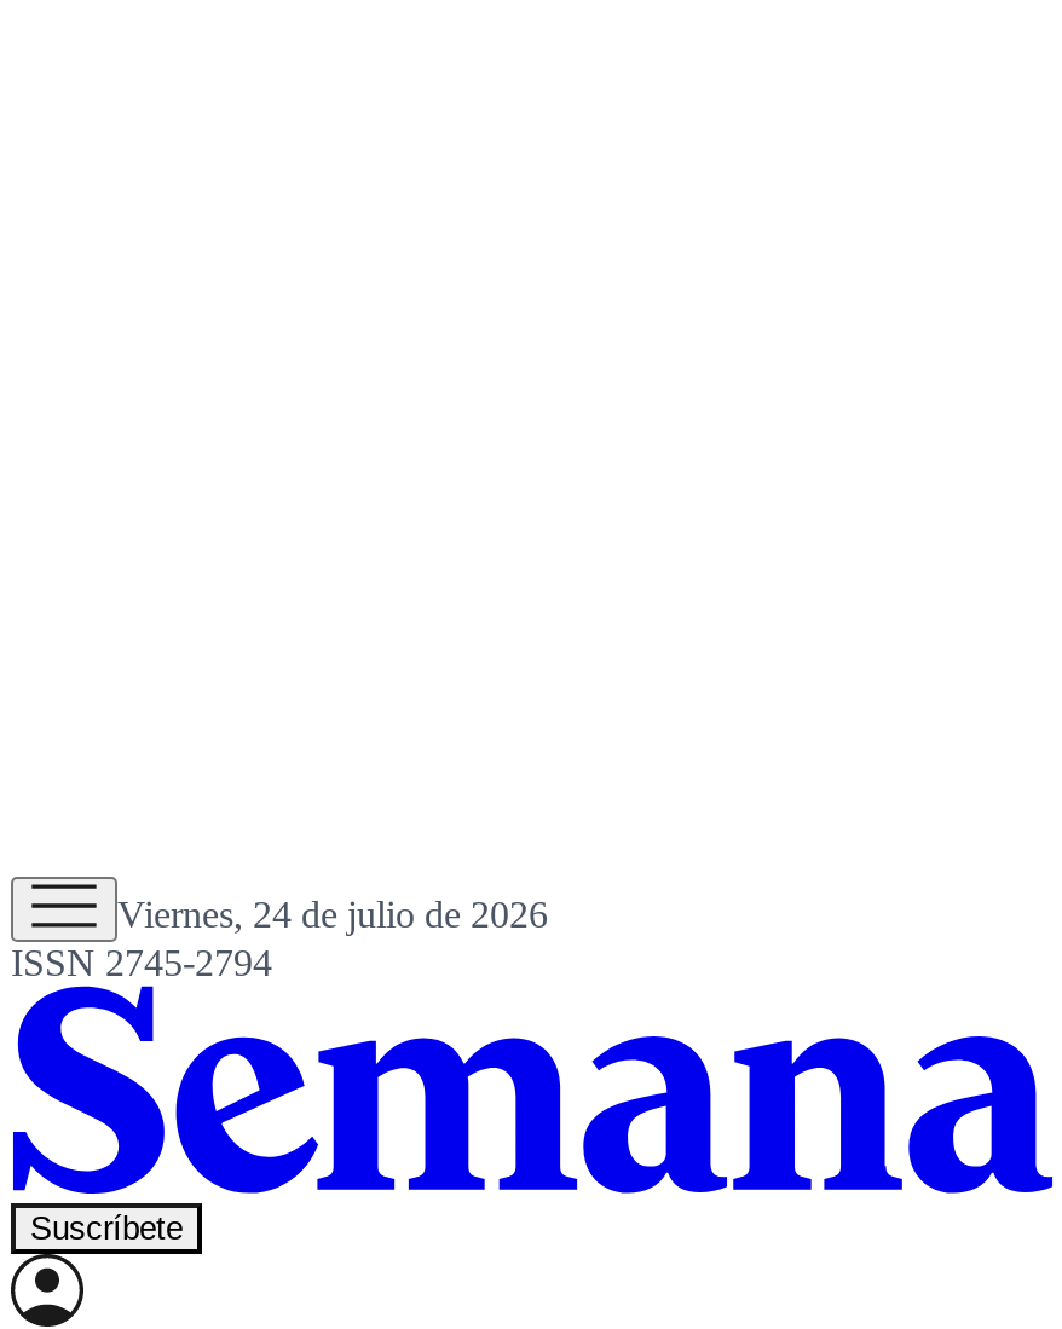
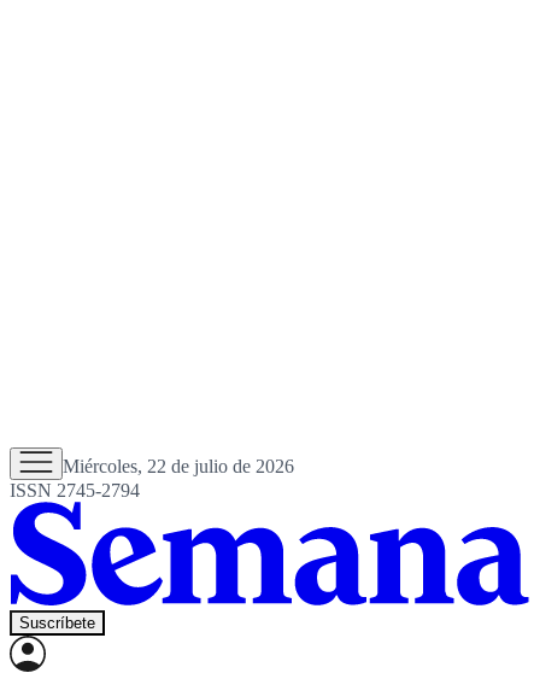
- Viernes, 24 de julio de 2026
+ Miércoles, 22 de julio de 2026
